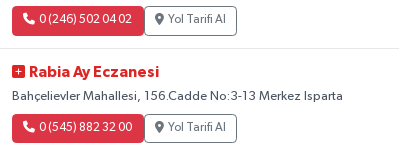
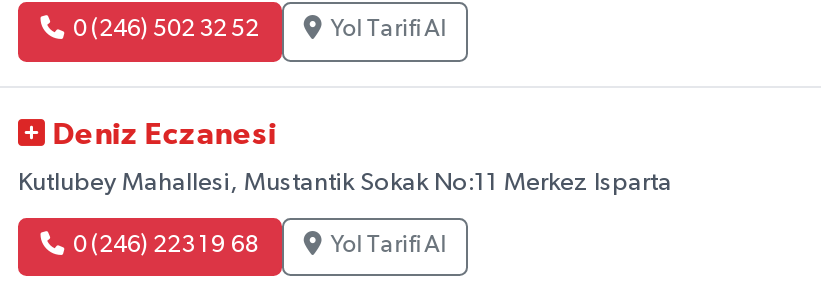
- 0 (246) 502 04 02
+ 0 (246) 502 32 52

- Rabia Ay Eczanesi
+ Deniz Eczanesi

- Bahçelievler Mahallesi, 156.Cadde No:3-13 Merkez Isparta
+ Kutlubey Mahallesi, Mustantik Sokak No:11 Merkez Isparta

- 0 (545) 882 32 00
+ 0 (246) 223 19 68
